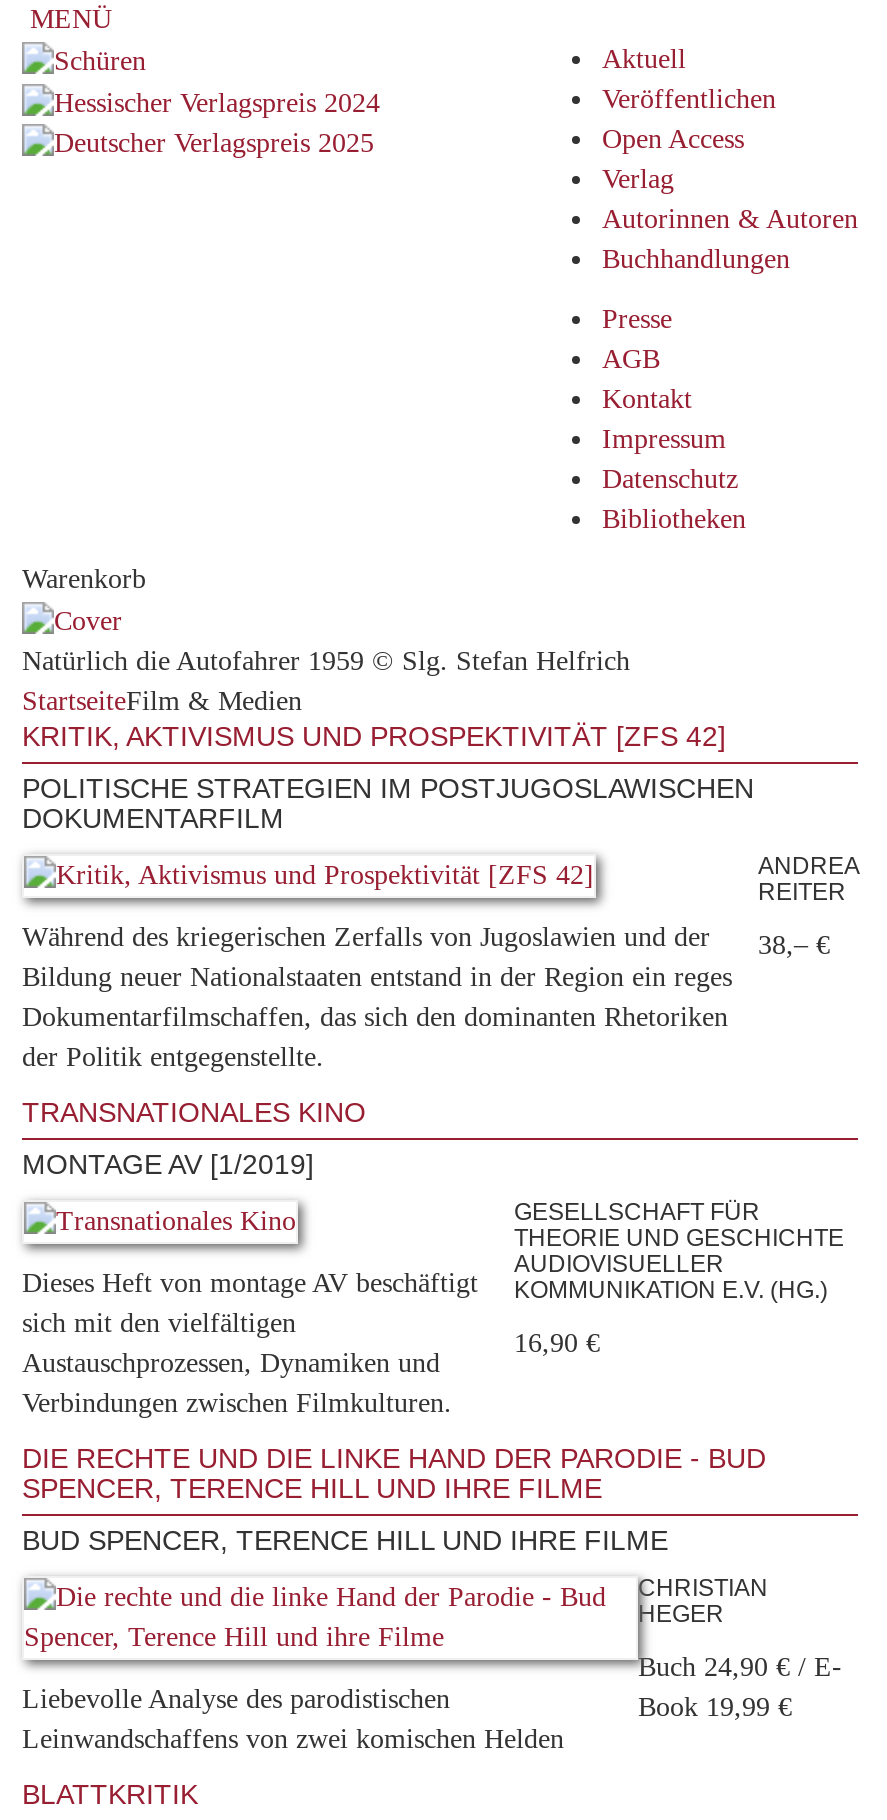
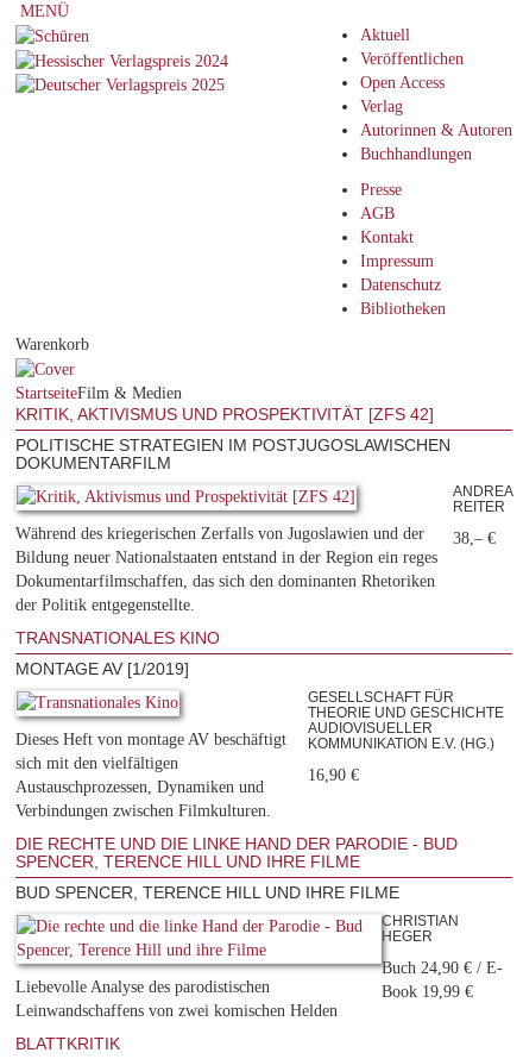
- Natürlich die Autofahrer 1959 © Slg. Stefan Helfrich
